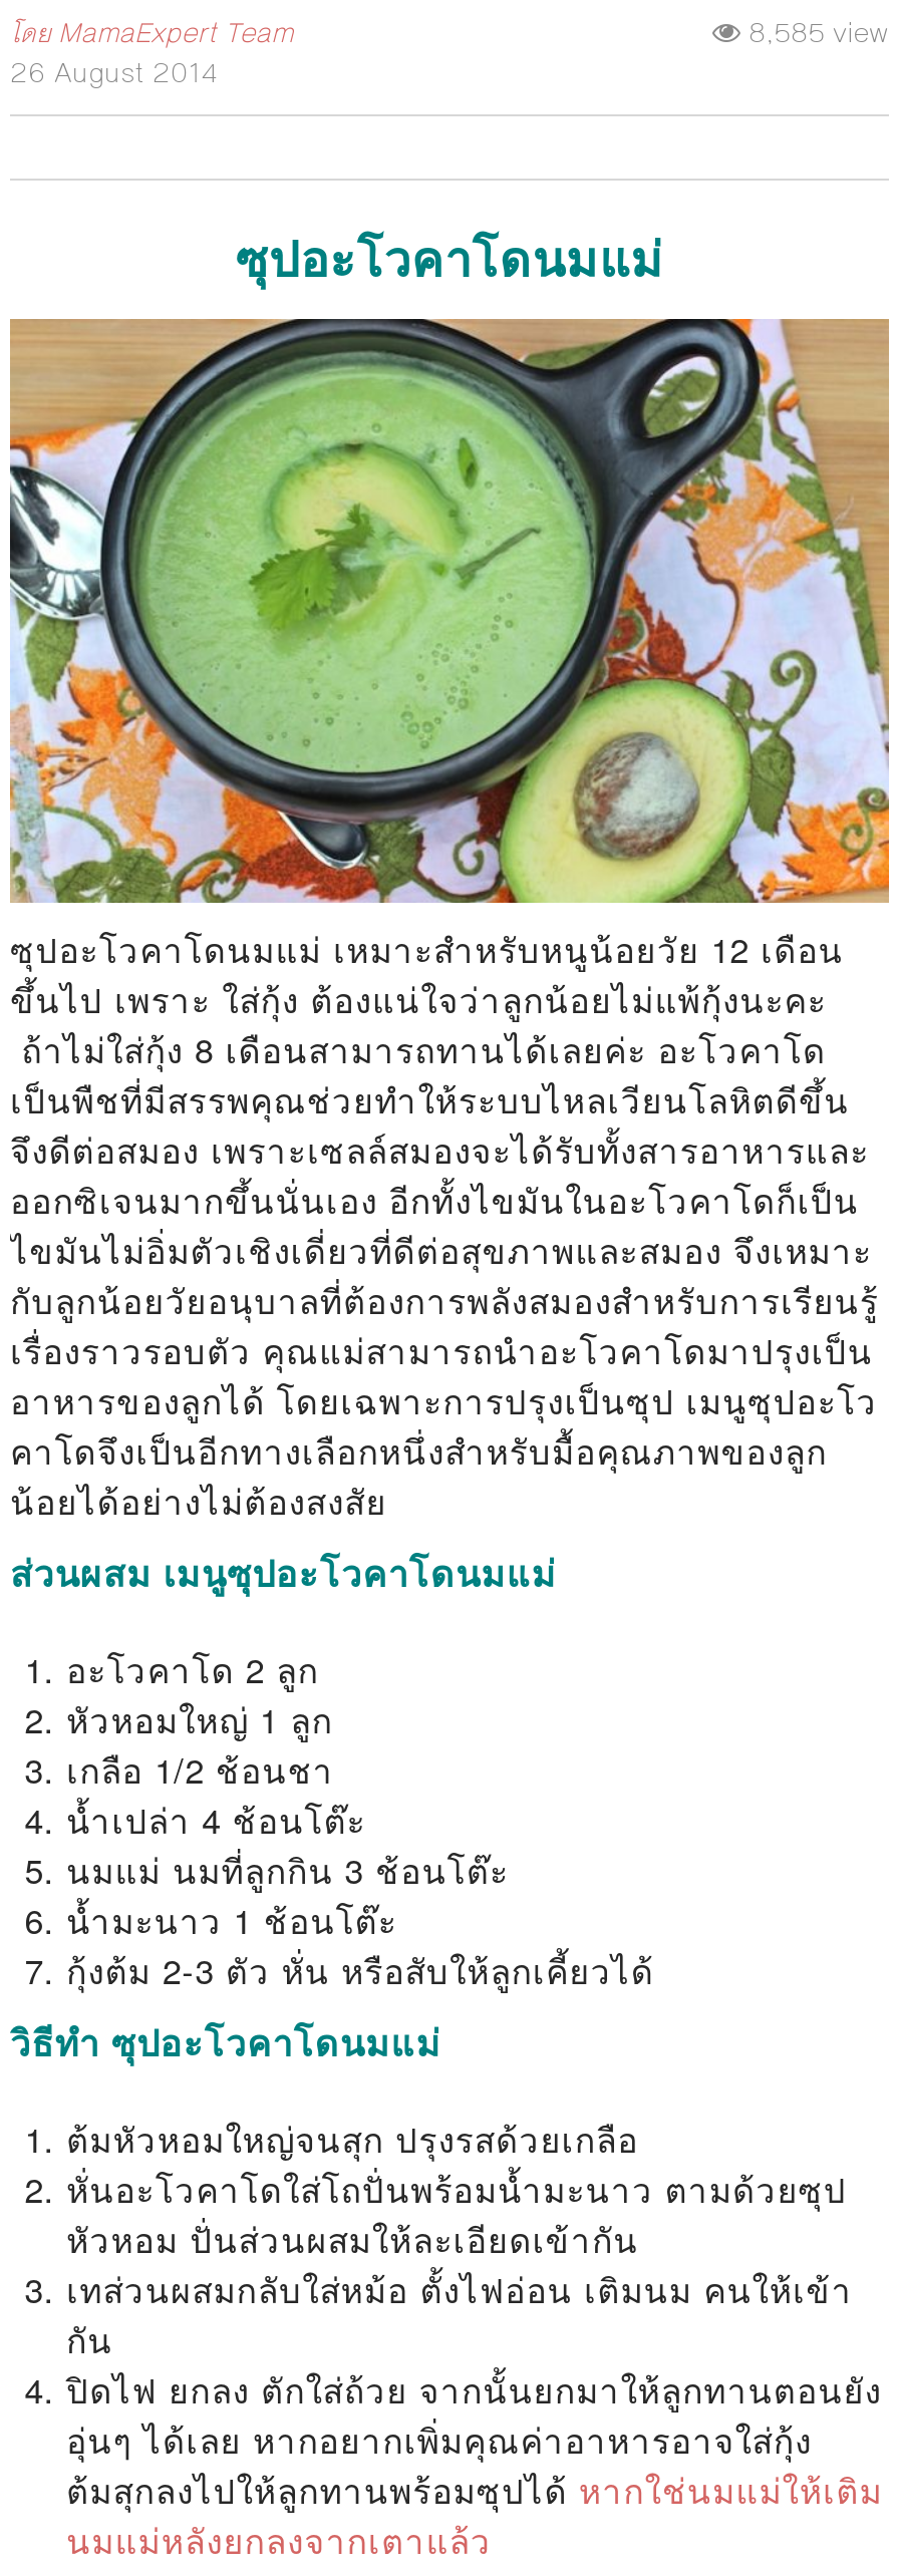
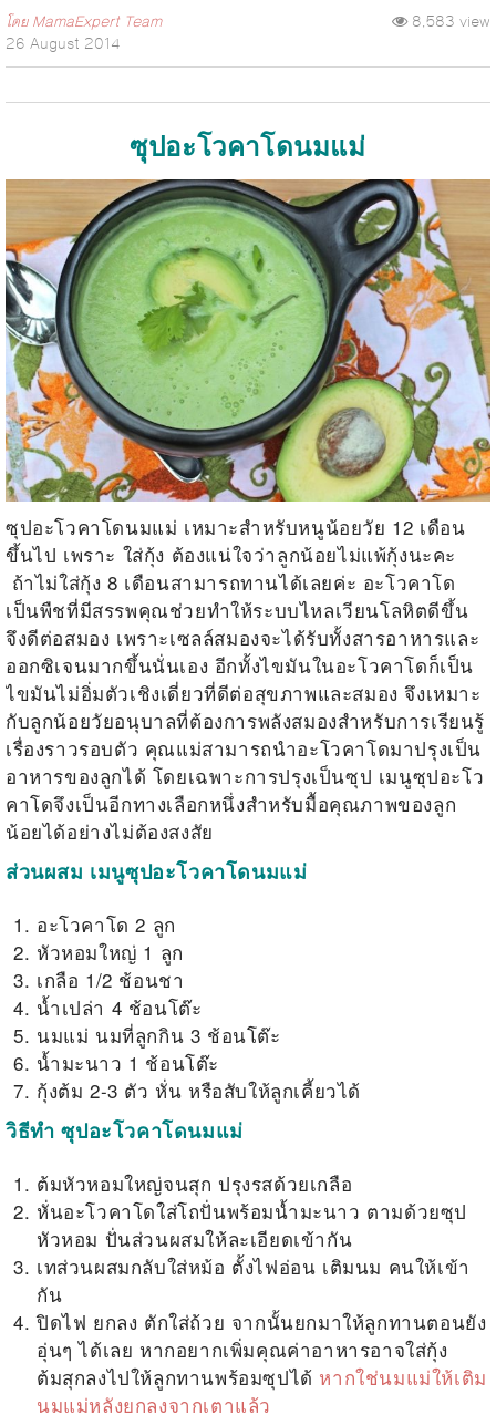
- 8,585 view
+ 8,583 view
